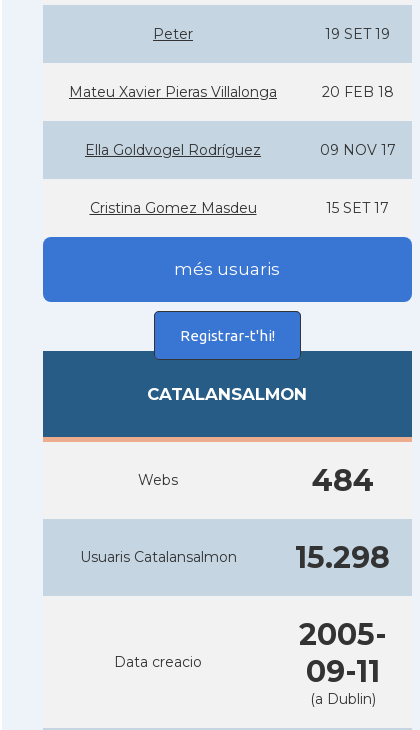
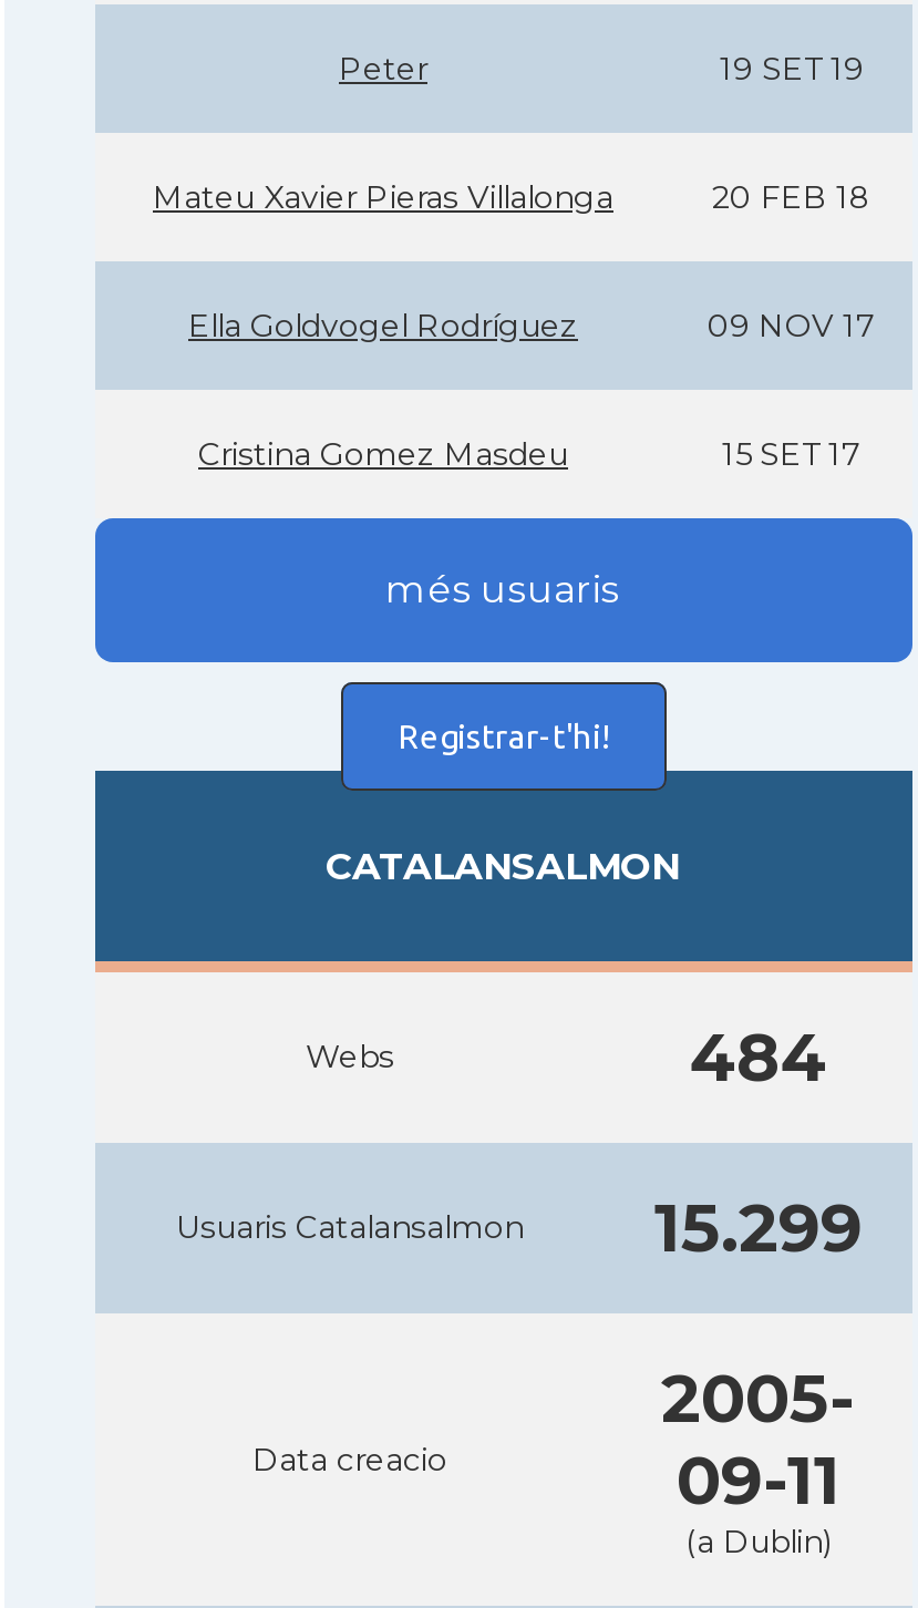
- 15.298
+ 15.299
